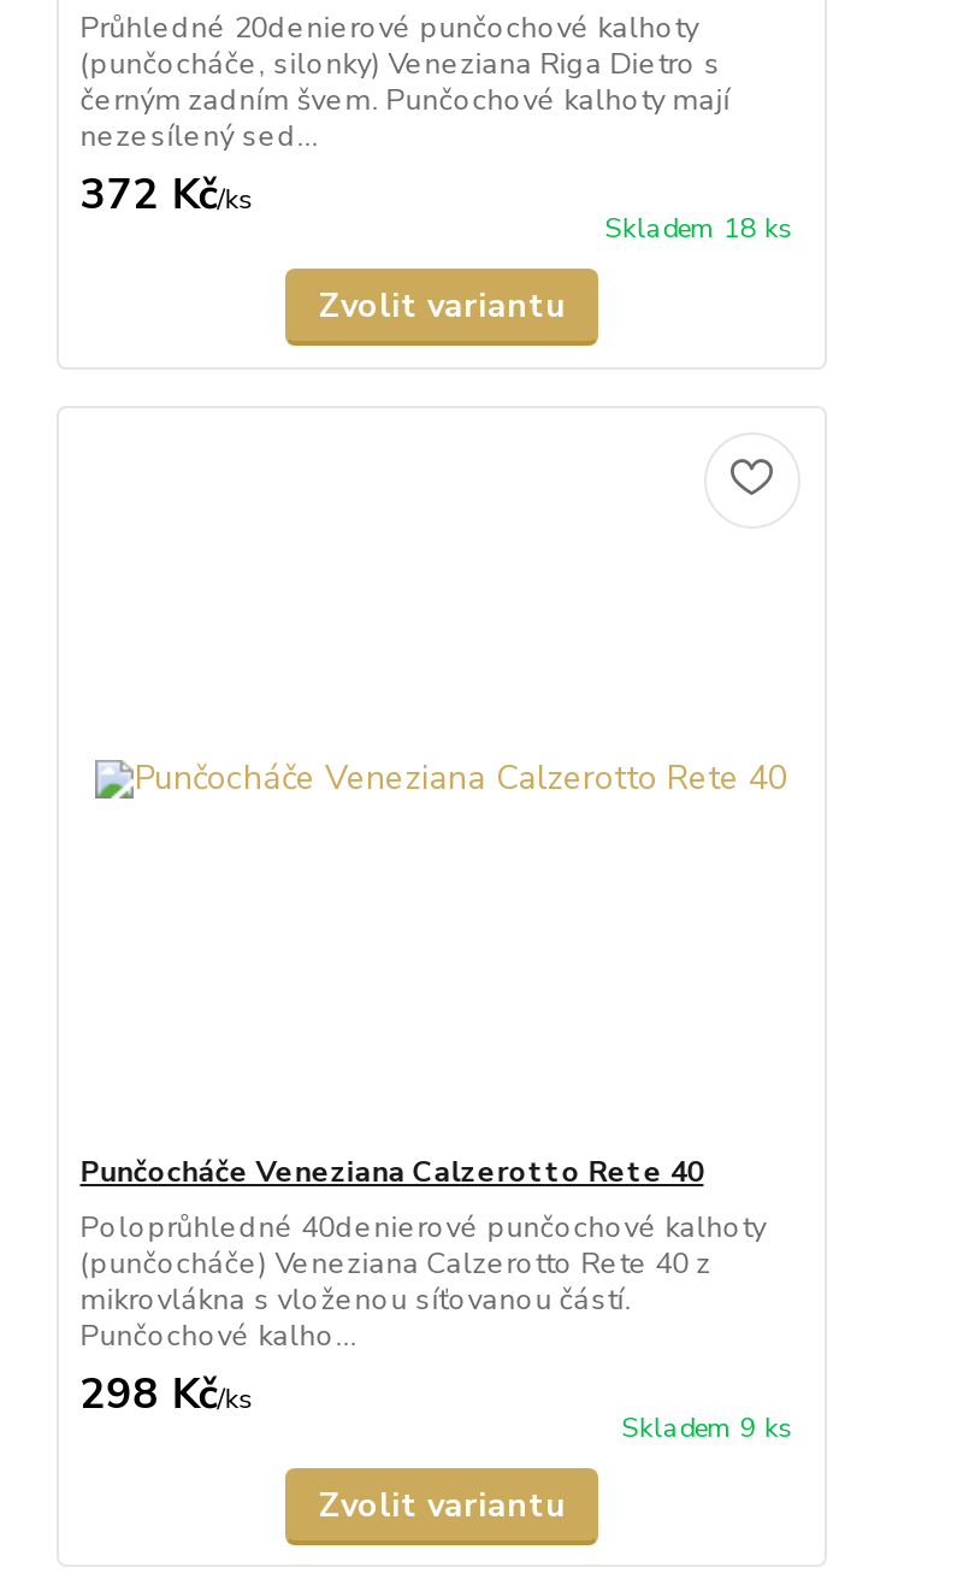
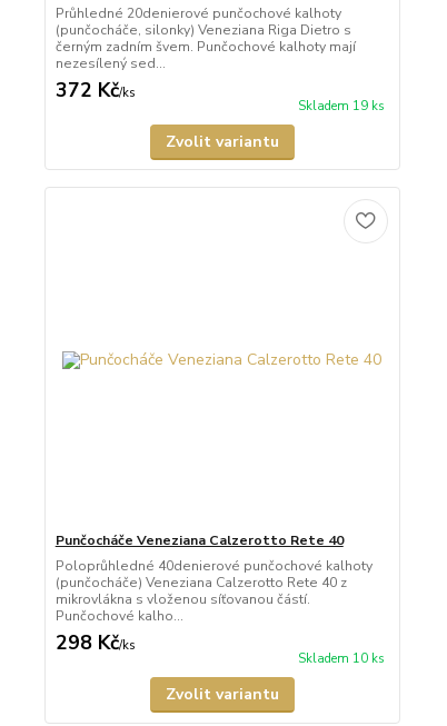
- Skladem 18 ks
+ Skladem 19 ks

- Skladem 9 ks
+ Skladem 10 ks
